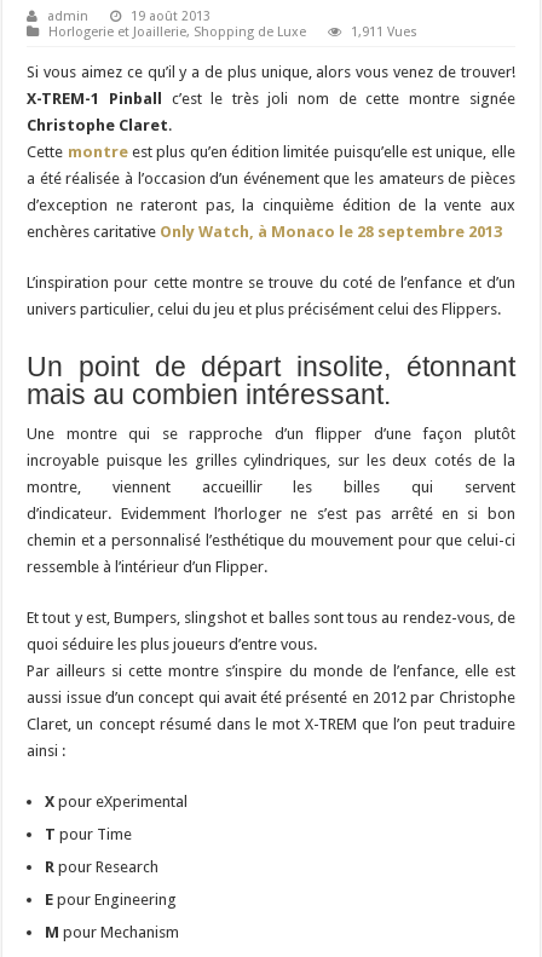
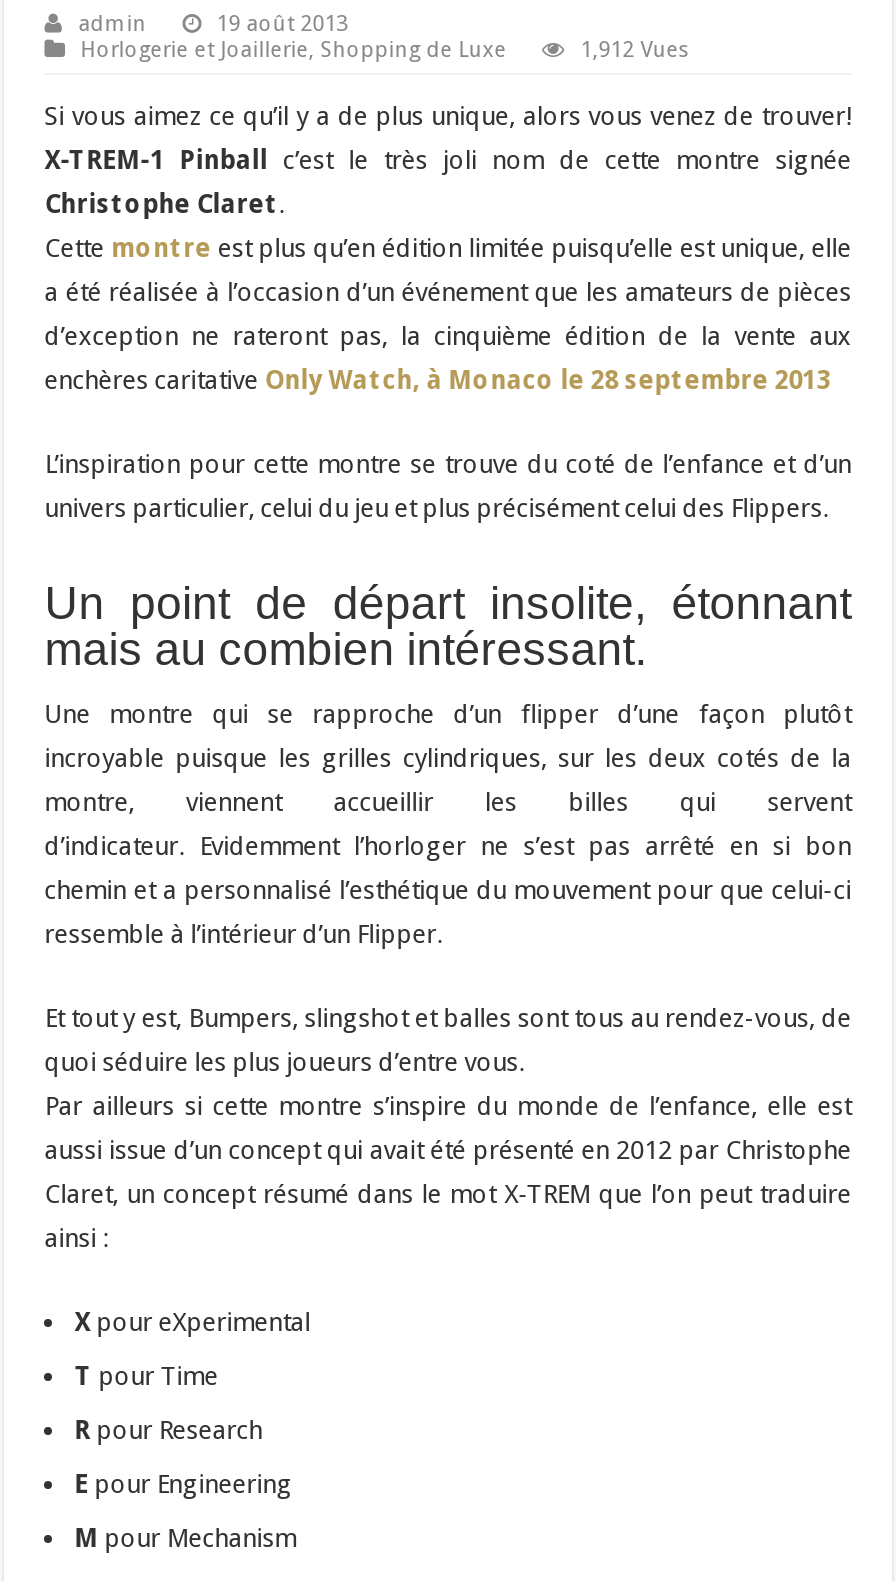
- 1,911 Vues
+ 1,912 Vues
